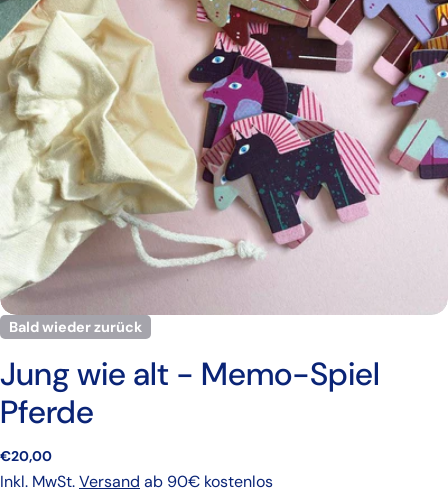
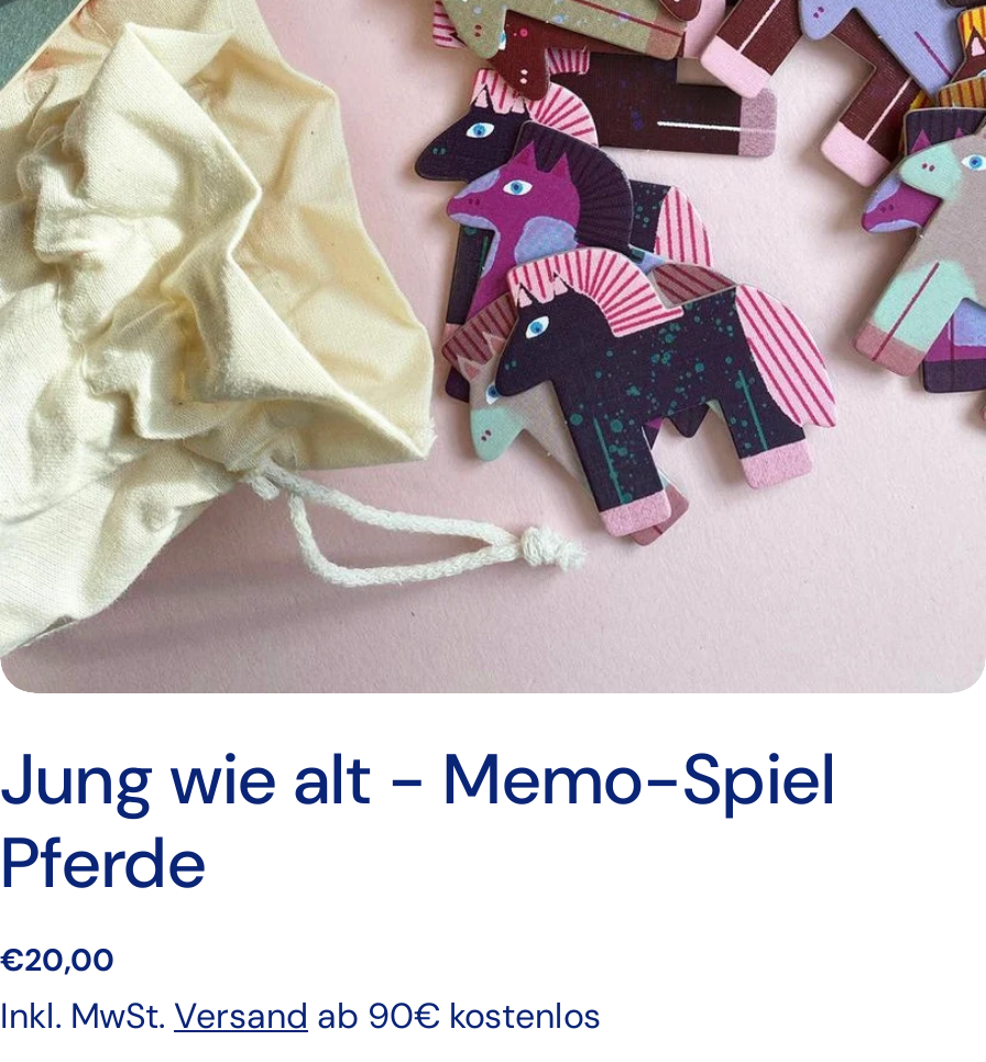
- Bald wieder zurück
